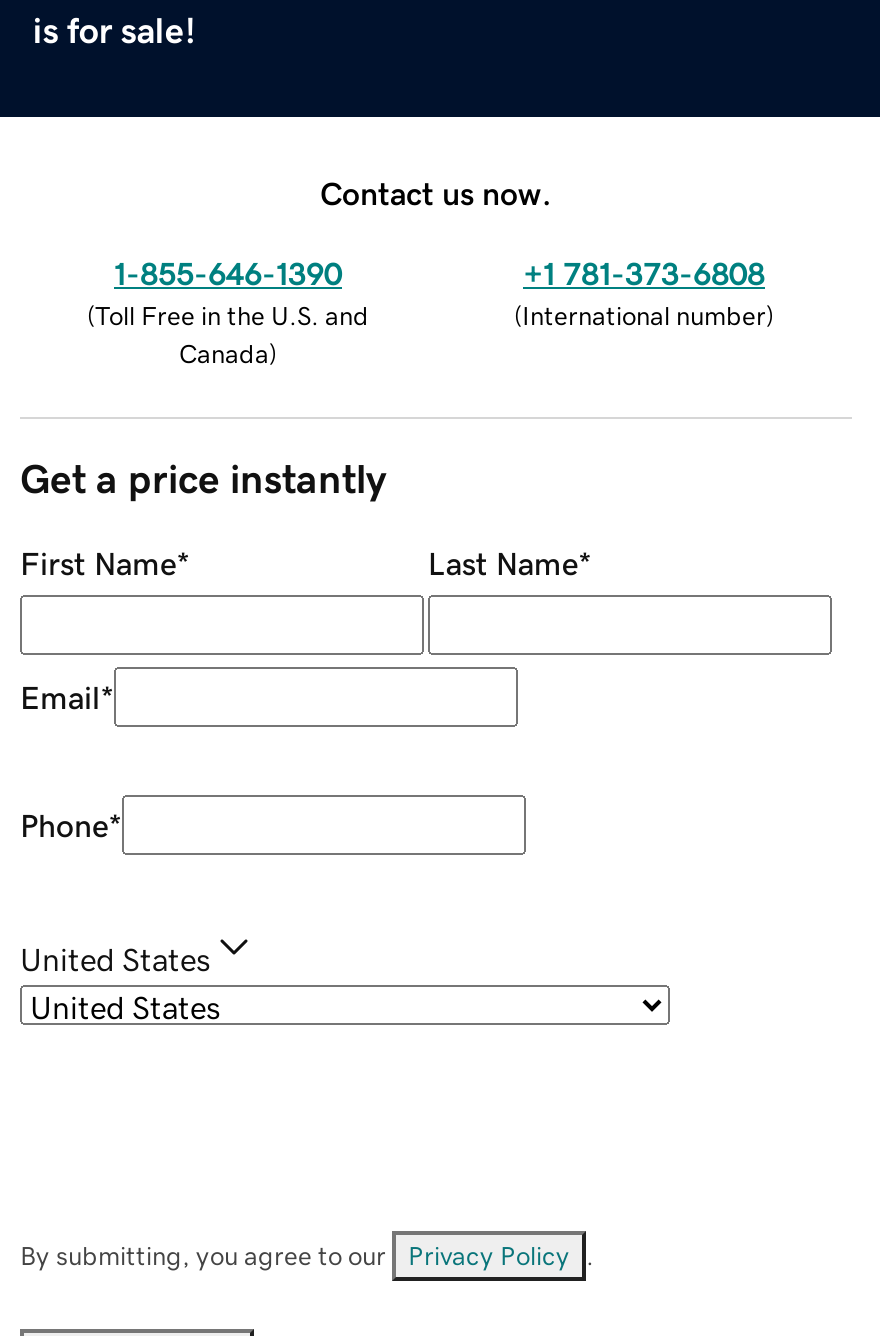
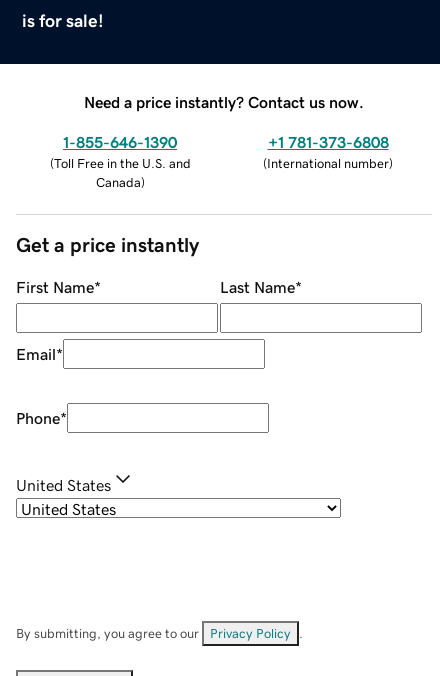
- Contact us now.
+ Need a price instantly? Contact us now.
